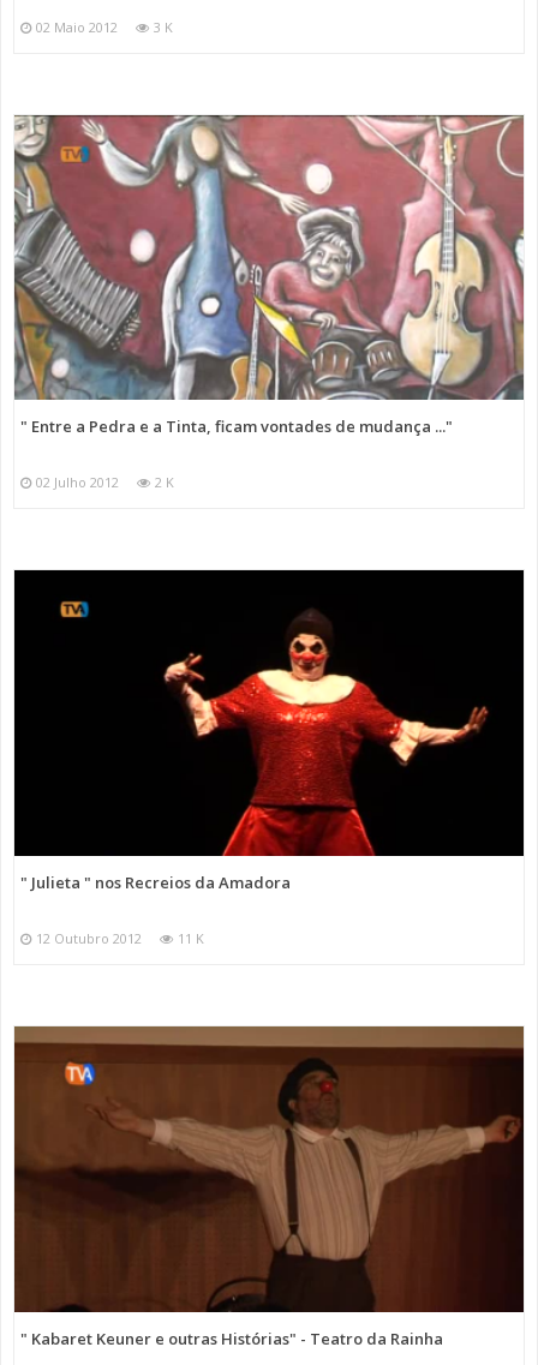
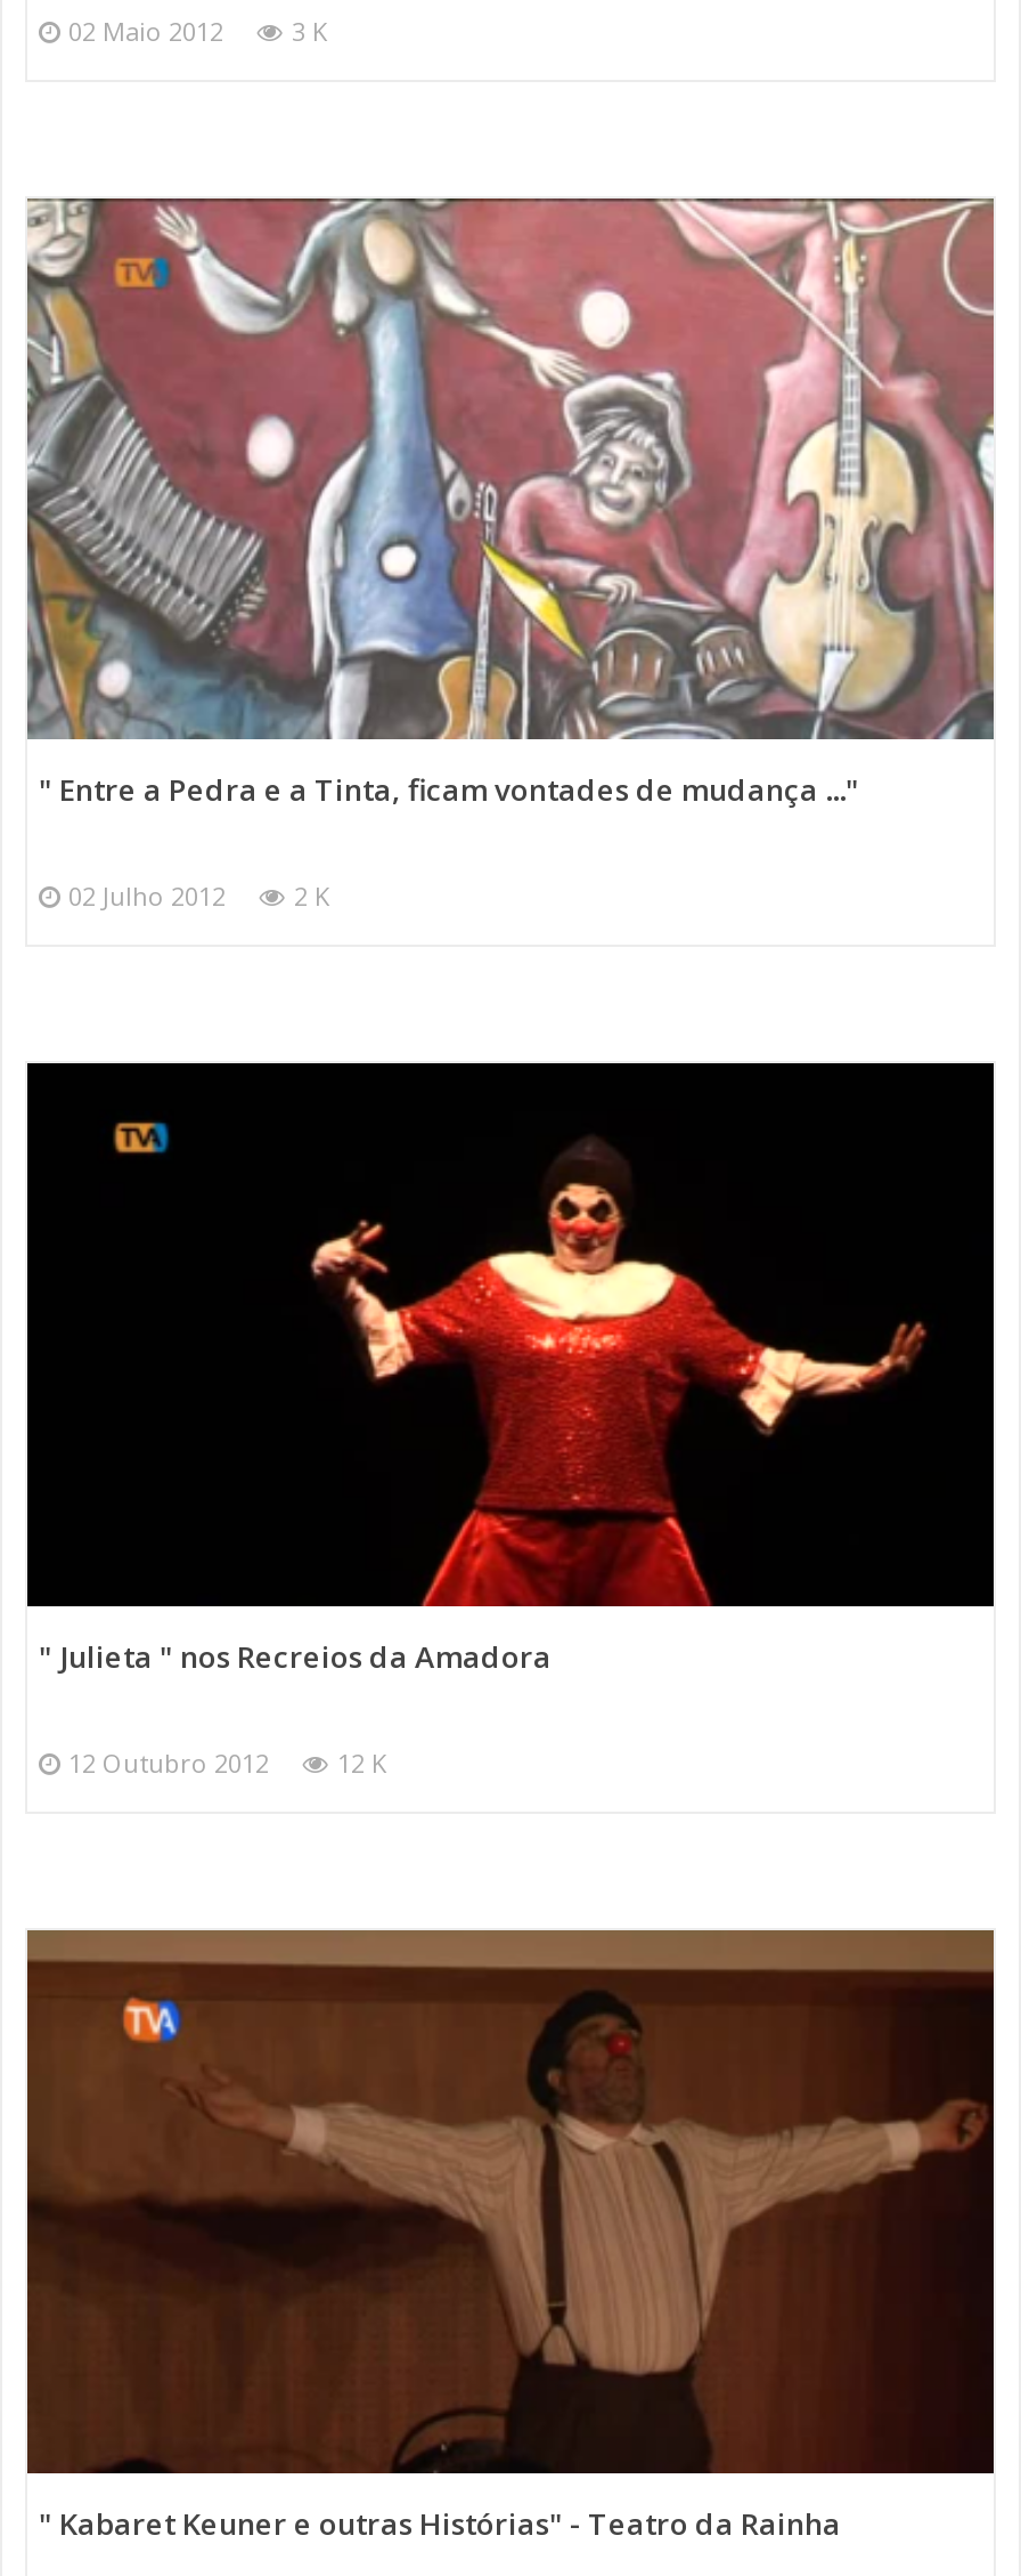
- 12 Outubro 2012 11 K
+ 12 Outubro 2012 12 K
